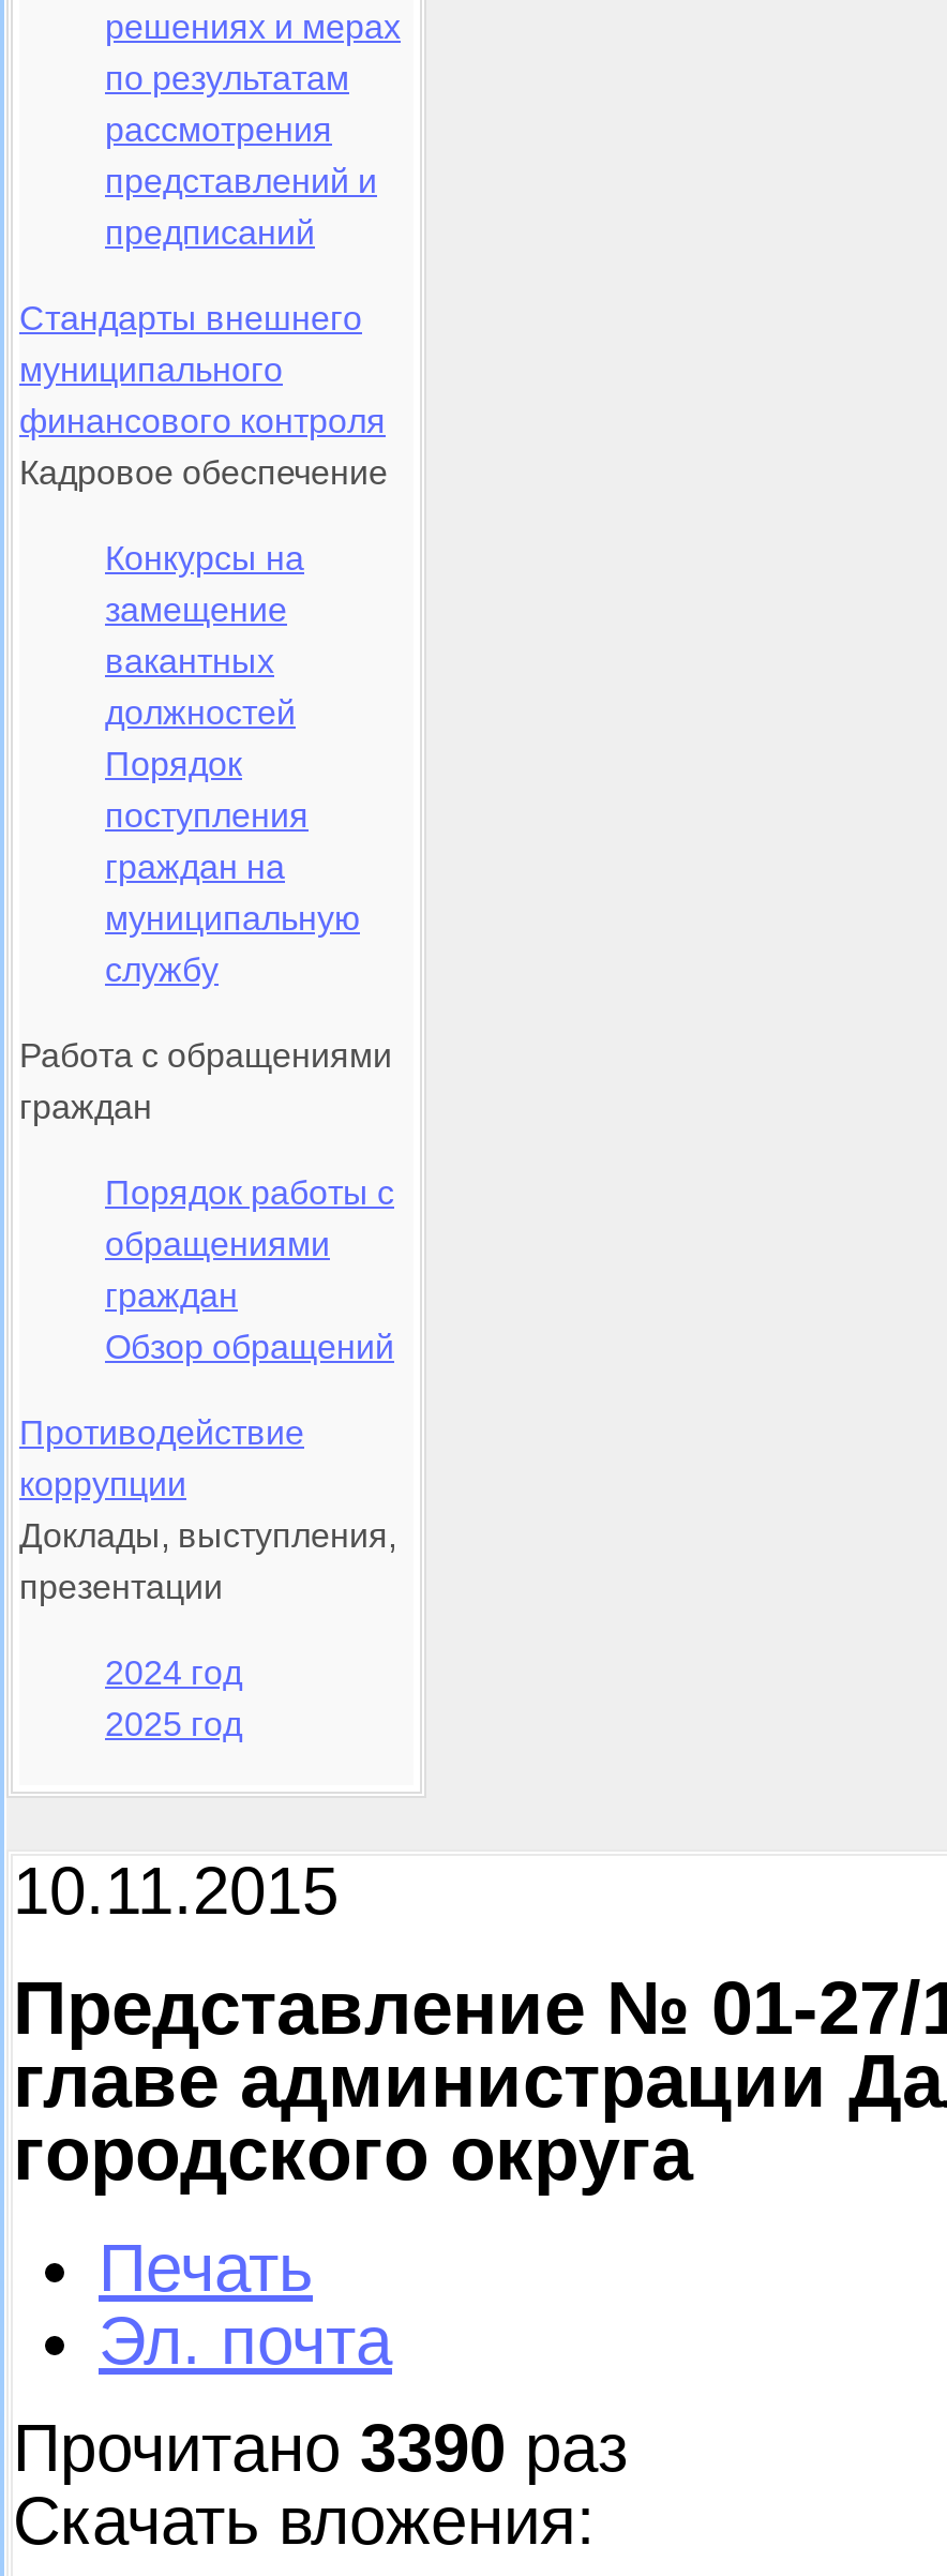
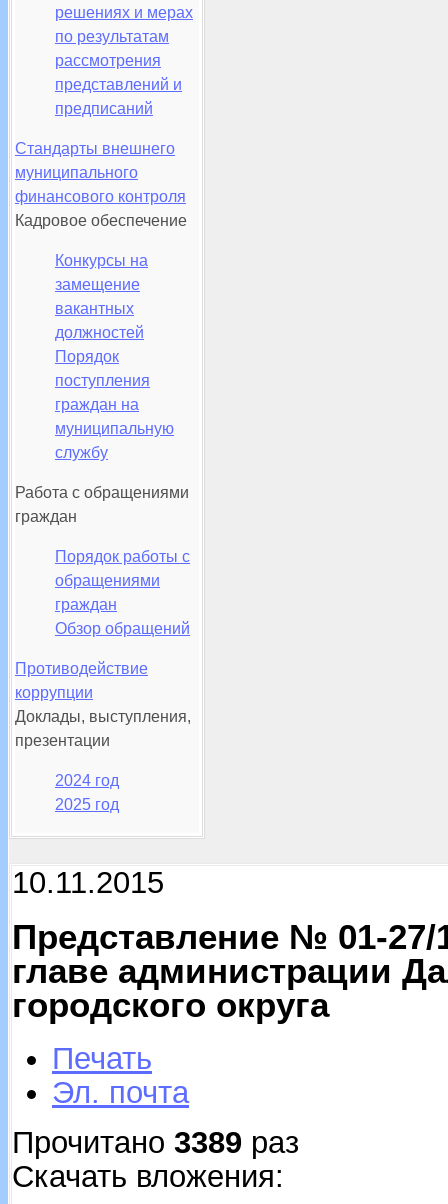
- Прочитано 3390 раз
+ Прочитано 3389 раз
